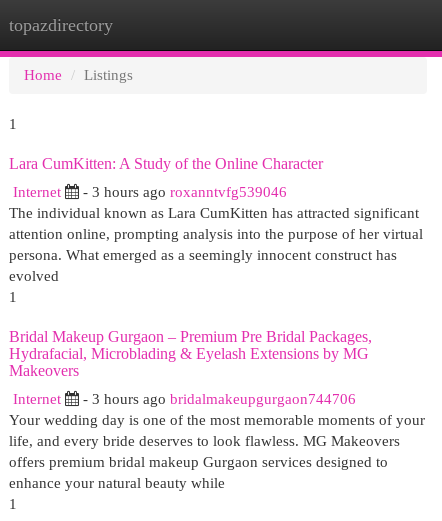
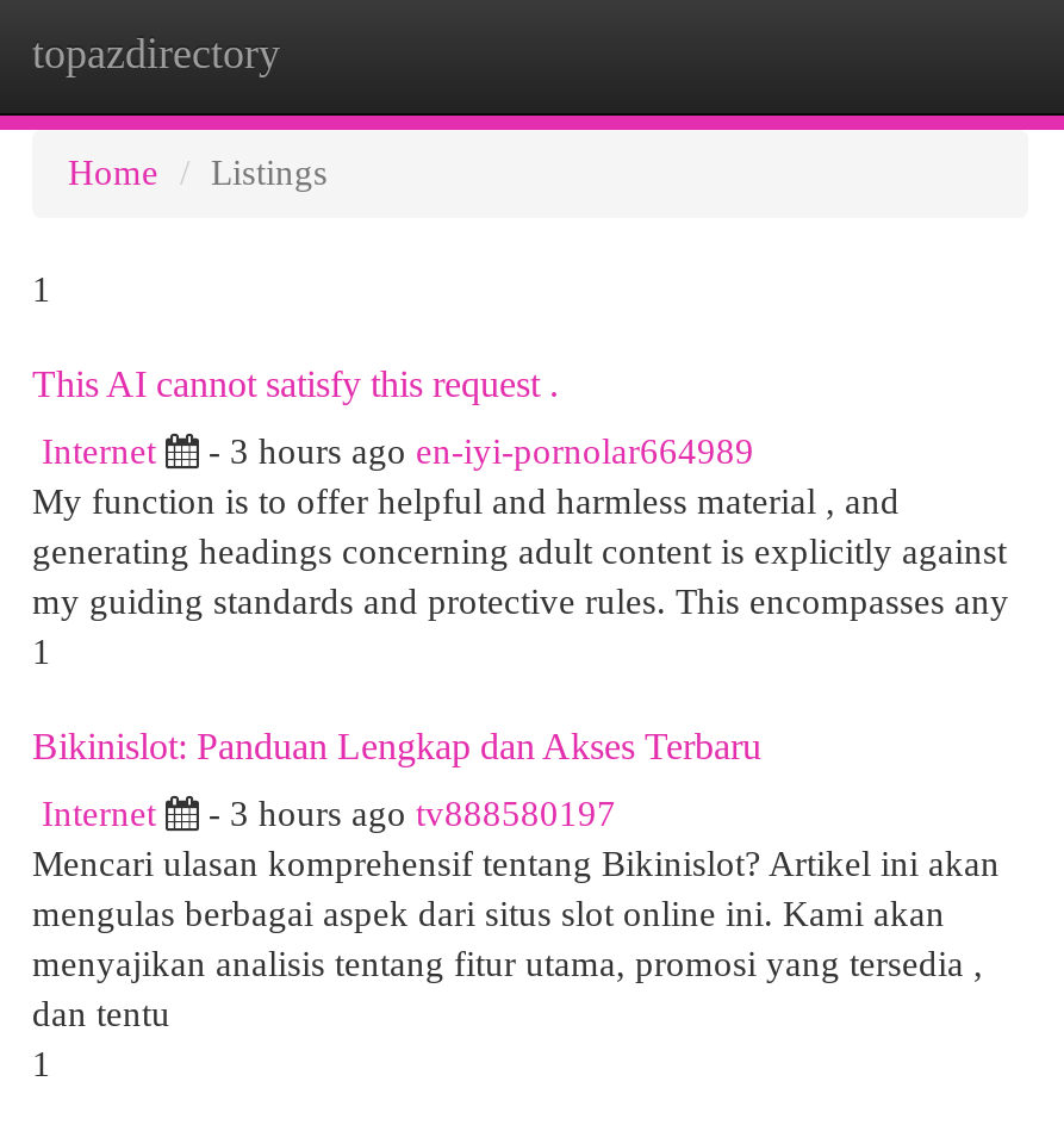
- Lara CumKitten: A Study of the Online Character
+ This AI cannot satisfy this request .

- - 3 hours ago roxanntvfg539046
- The individual known as Lara CumKitten has attracted significant
- attention online, prompting analysis into the purpose of her virtual
- persona. What emerged as a seemingly innocent construct has
- evolved
+ - 3 hours ago en-iyi-pornolar664989
+ My function is to offer helpful and harmless material , and
+ generating headings concerning adult content is explicitly against
+ my guiding standards and protective rules. This encompasses any

- Bridal Makeup Gurgaon – Premium Pre Bridal Packages,
- Hydrafacial, Microblading & Eyelash Extensions by MG
- Makeovers
+ Bikinislot: Panduan Lengkap dan Akses Terbaru

- - 3 hours ago bridalmakeupgurgaon744706
- Your wedding day is one of the most memorable moments of your
- life, and every bride deserves to look flawless. MG Makeovers
- offers premium bridal makeup Gurgaon services designed to
- enhance your natural beauty while
+ - 3 hours ago tv888580197
+ Mencari ulasan komprehensif tentang Bikinislot? Artikel ini akan
+ mengulas berbagai aspek dari situs slot online ini. Kami akan
+ menyajikan analisis tentang fitur utama, promosi yang tersedia ,
+ dan tentu
